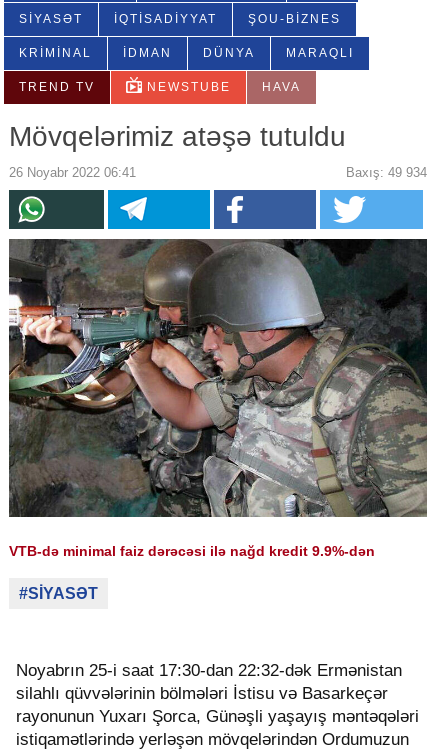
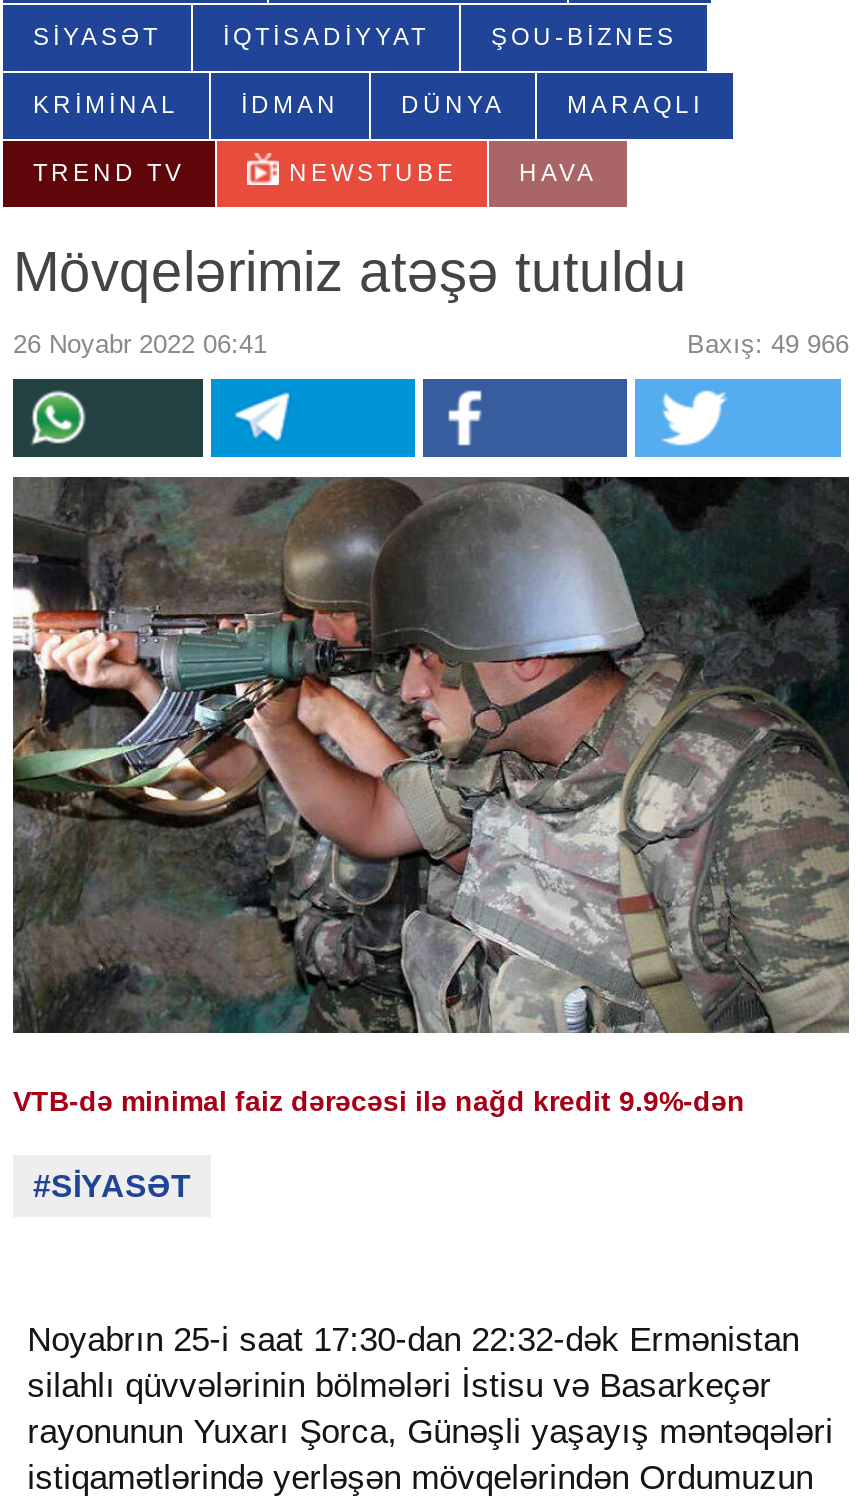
- Baxış: 49 934
+ Baxış: 49 966
